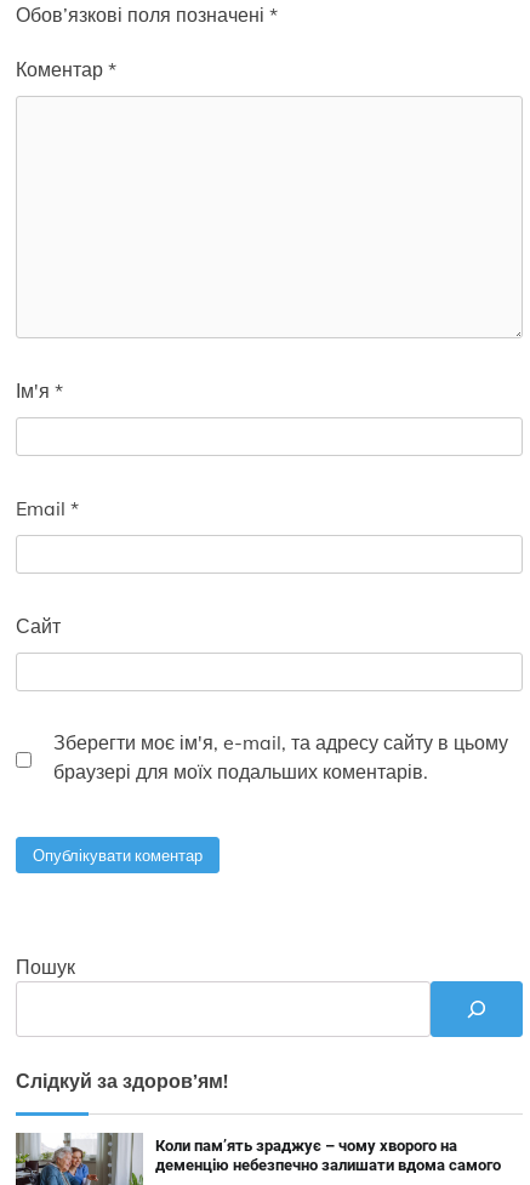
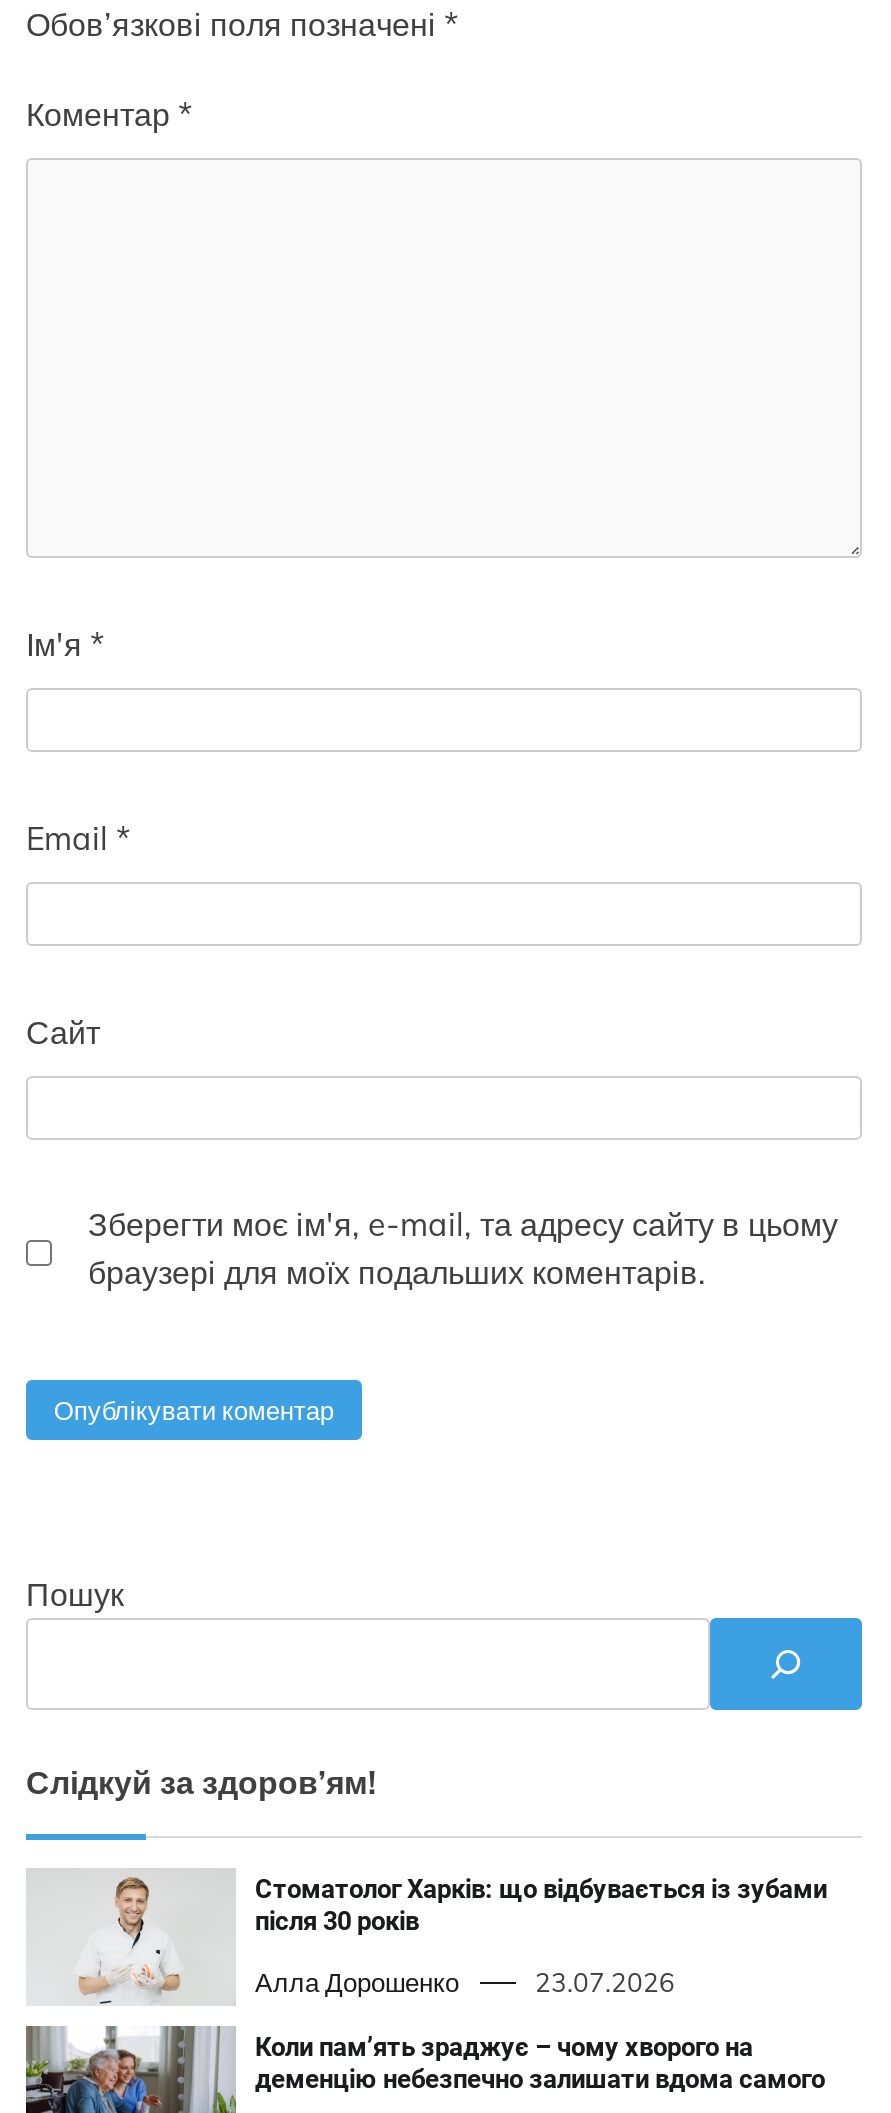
+ [image]
+ Стоматолог Харків: що відбувається із зубами
+ після 30 років
+ Алла Дорошенко
+ 23.07.2026
